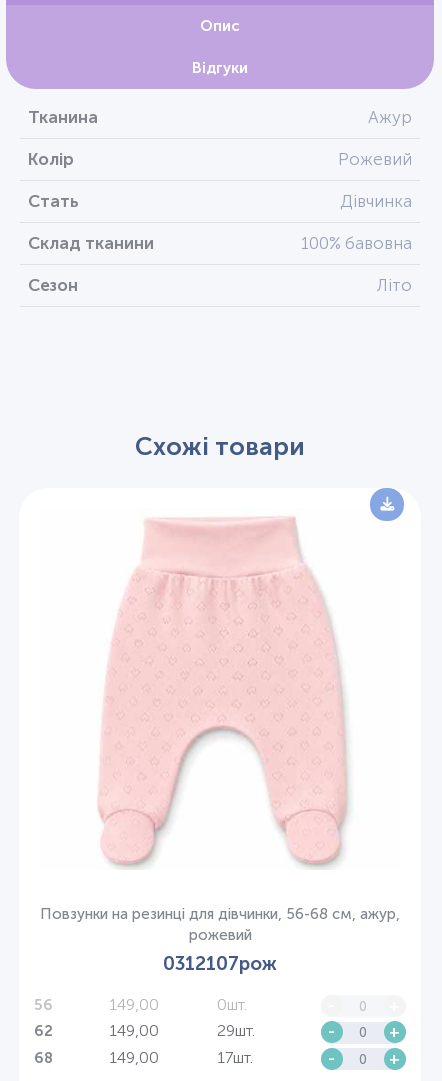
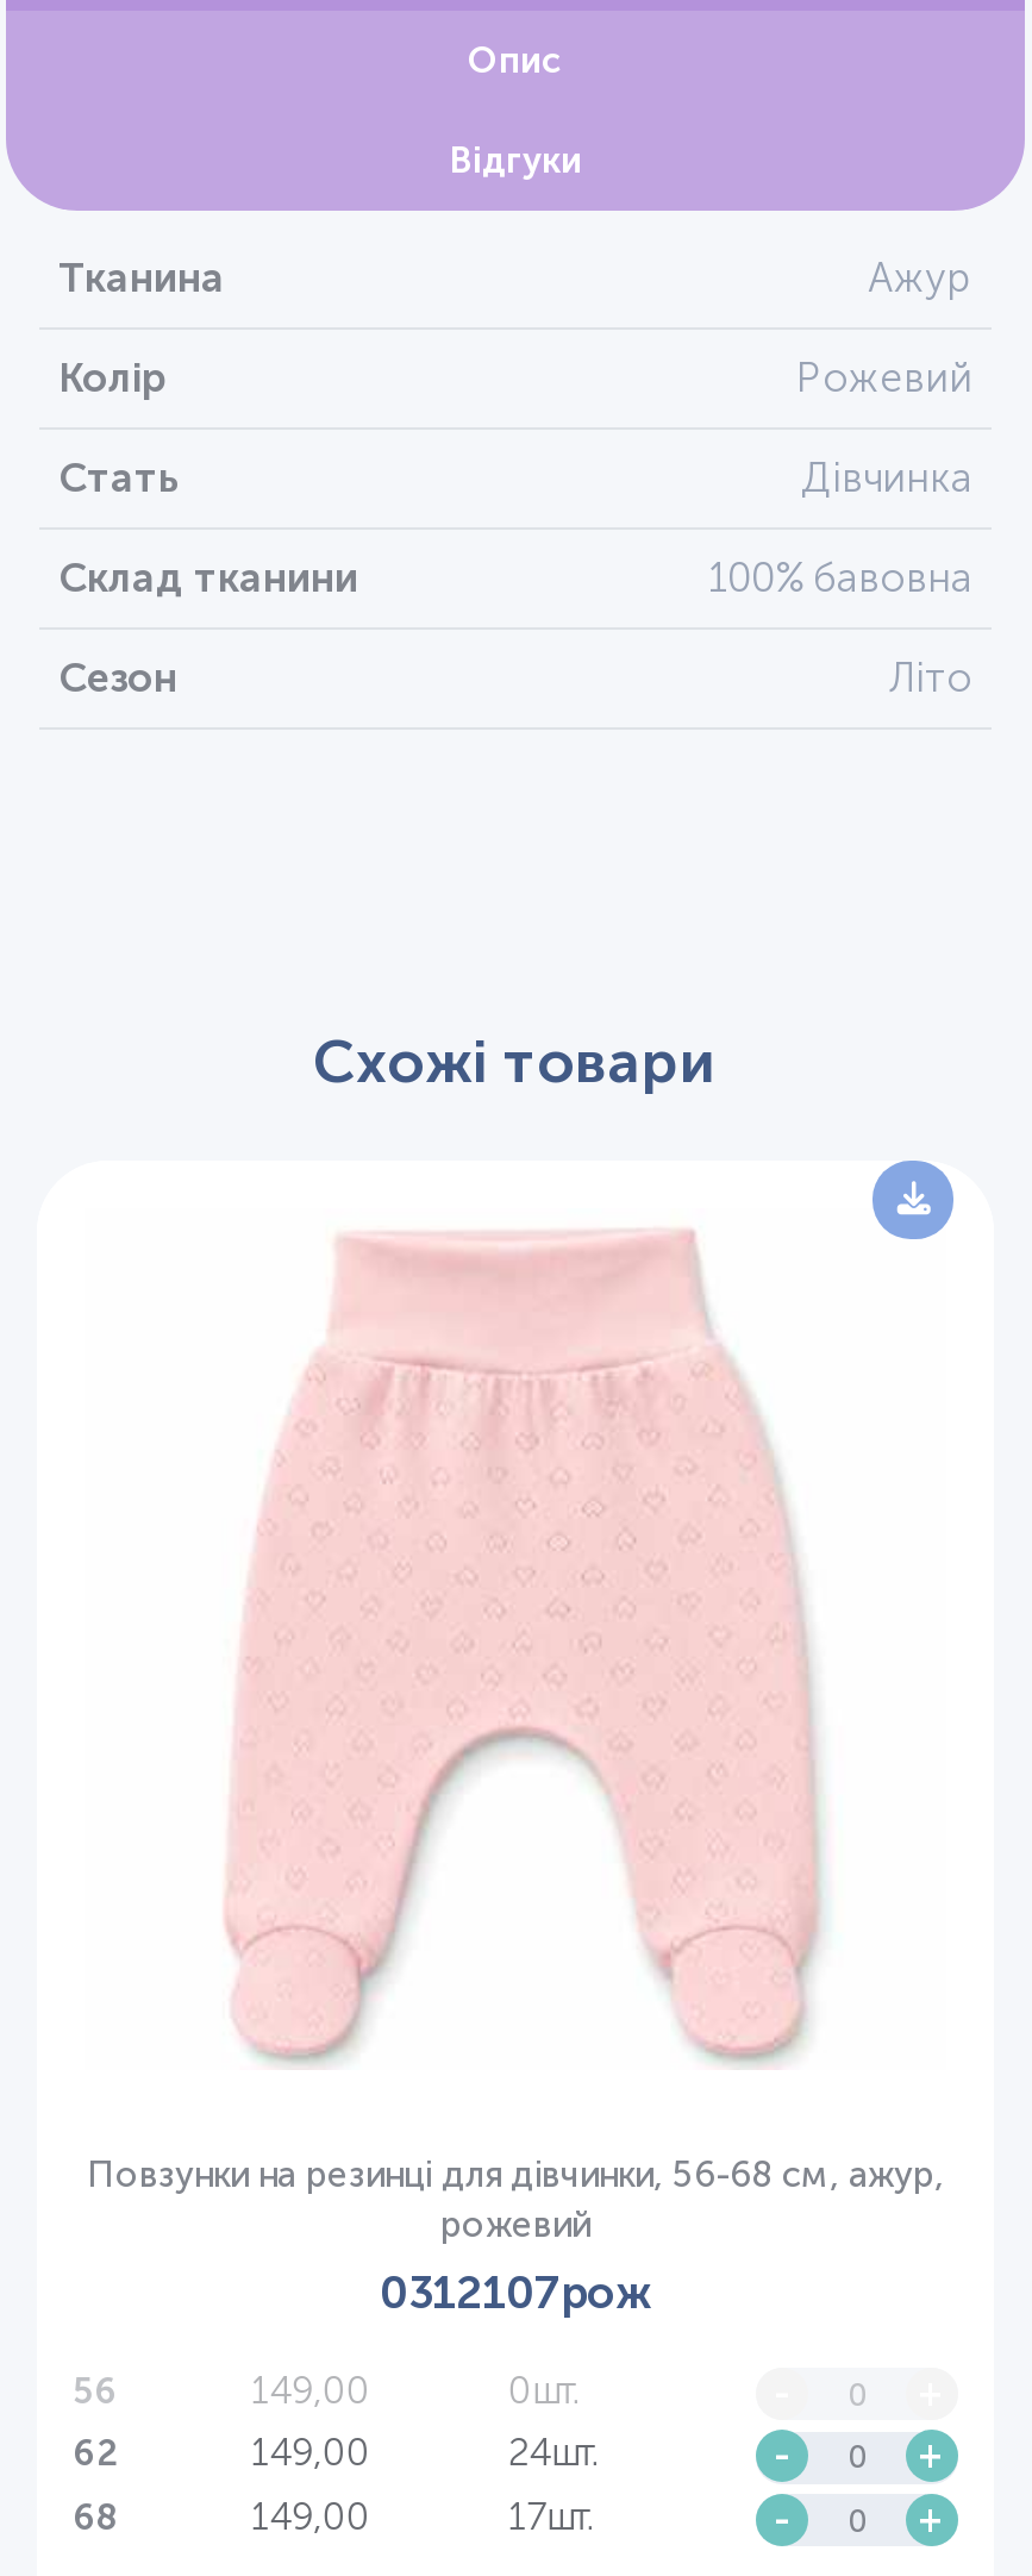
- 29шт.
+ 24шт.
